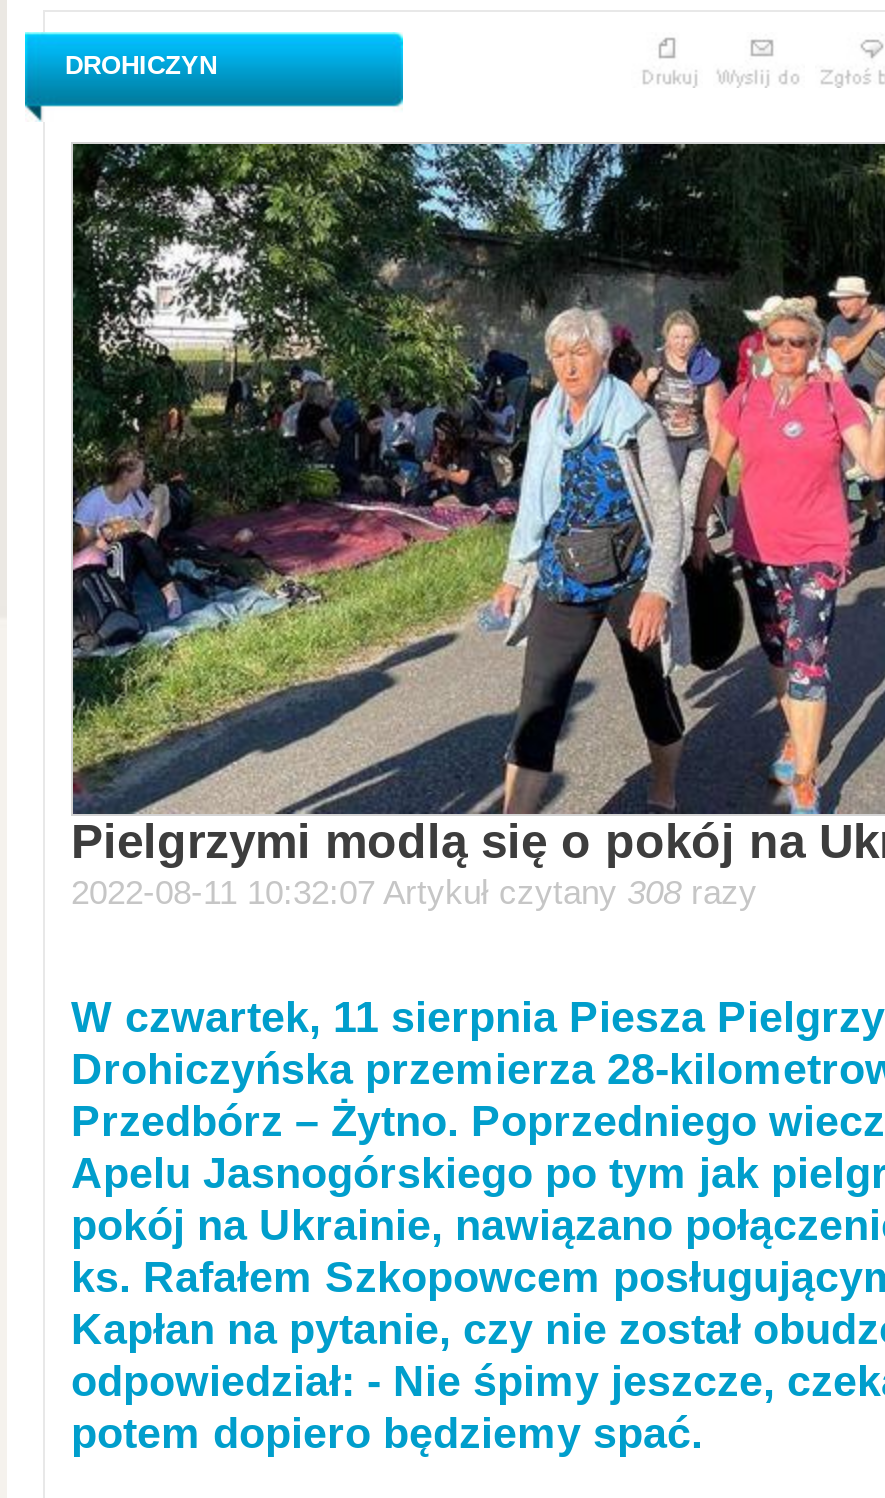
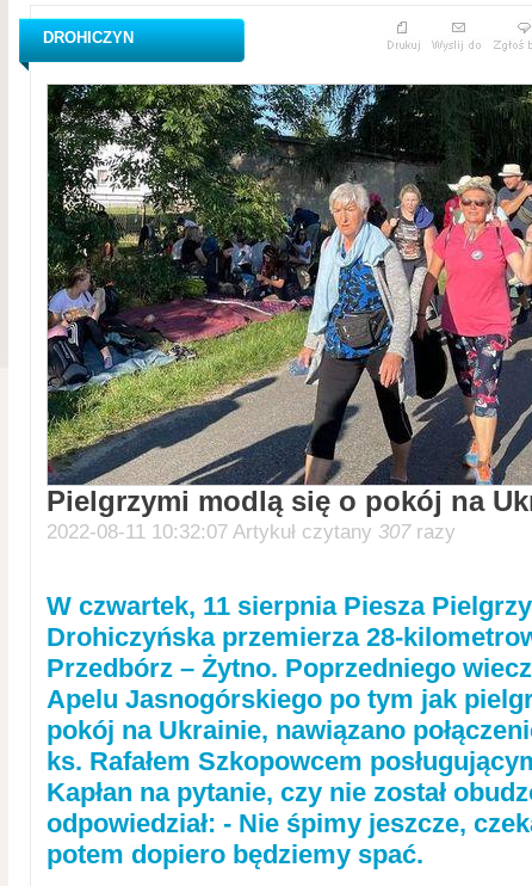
- 2022-08-11 10:32:07 Artykuł czytany 308 razy
+ 2022-08-11 10:32:07 Artykuł czytany 307 razy
